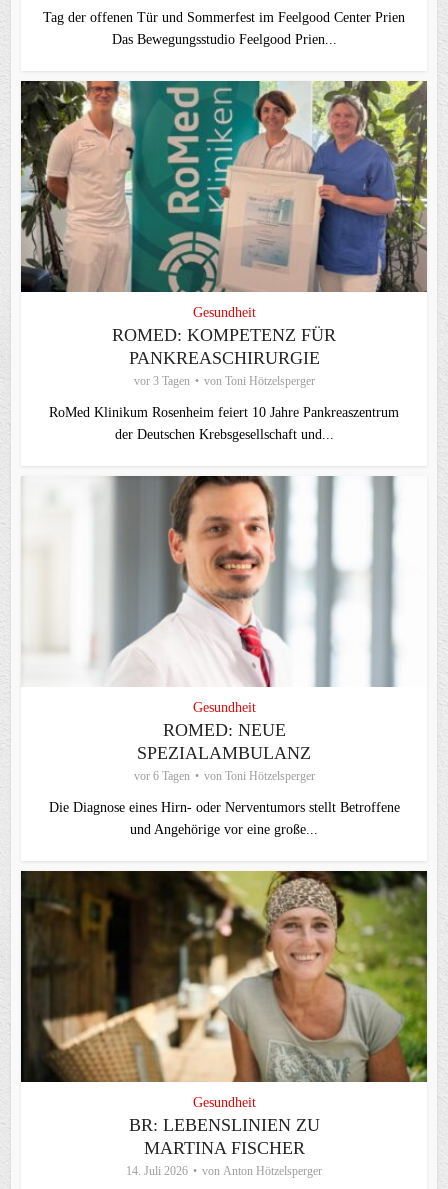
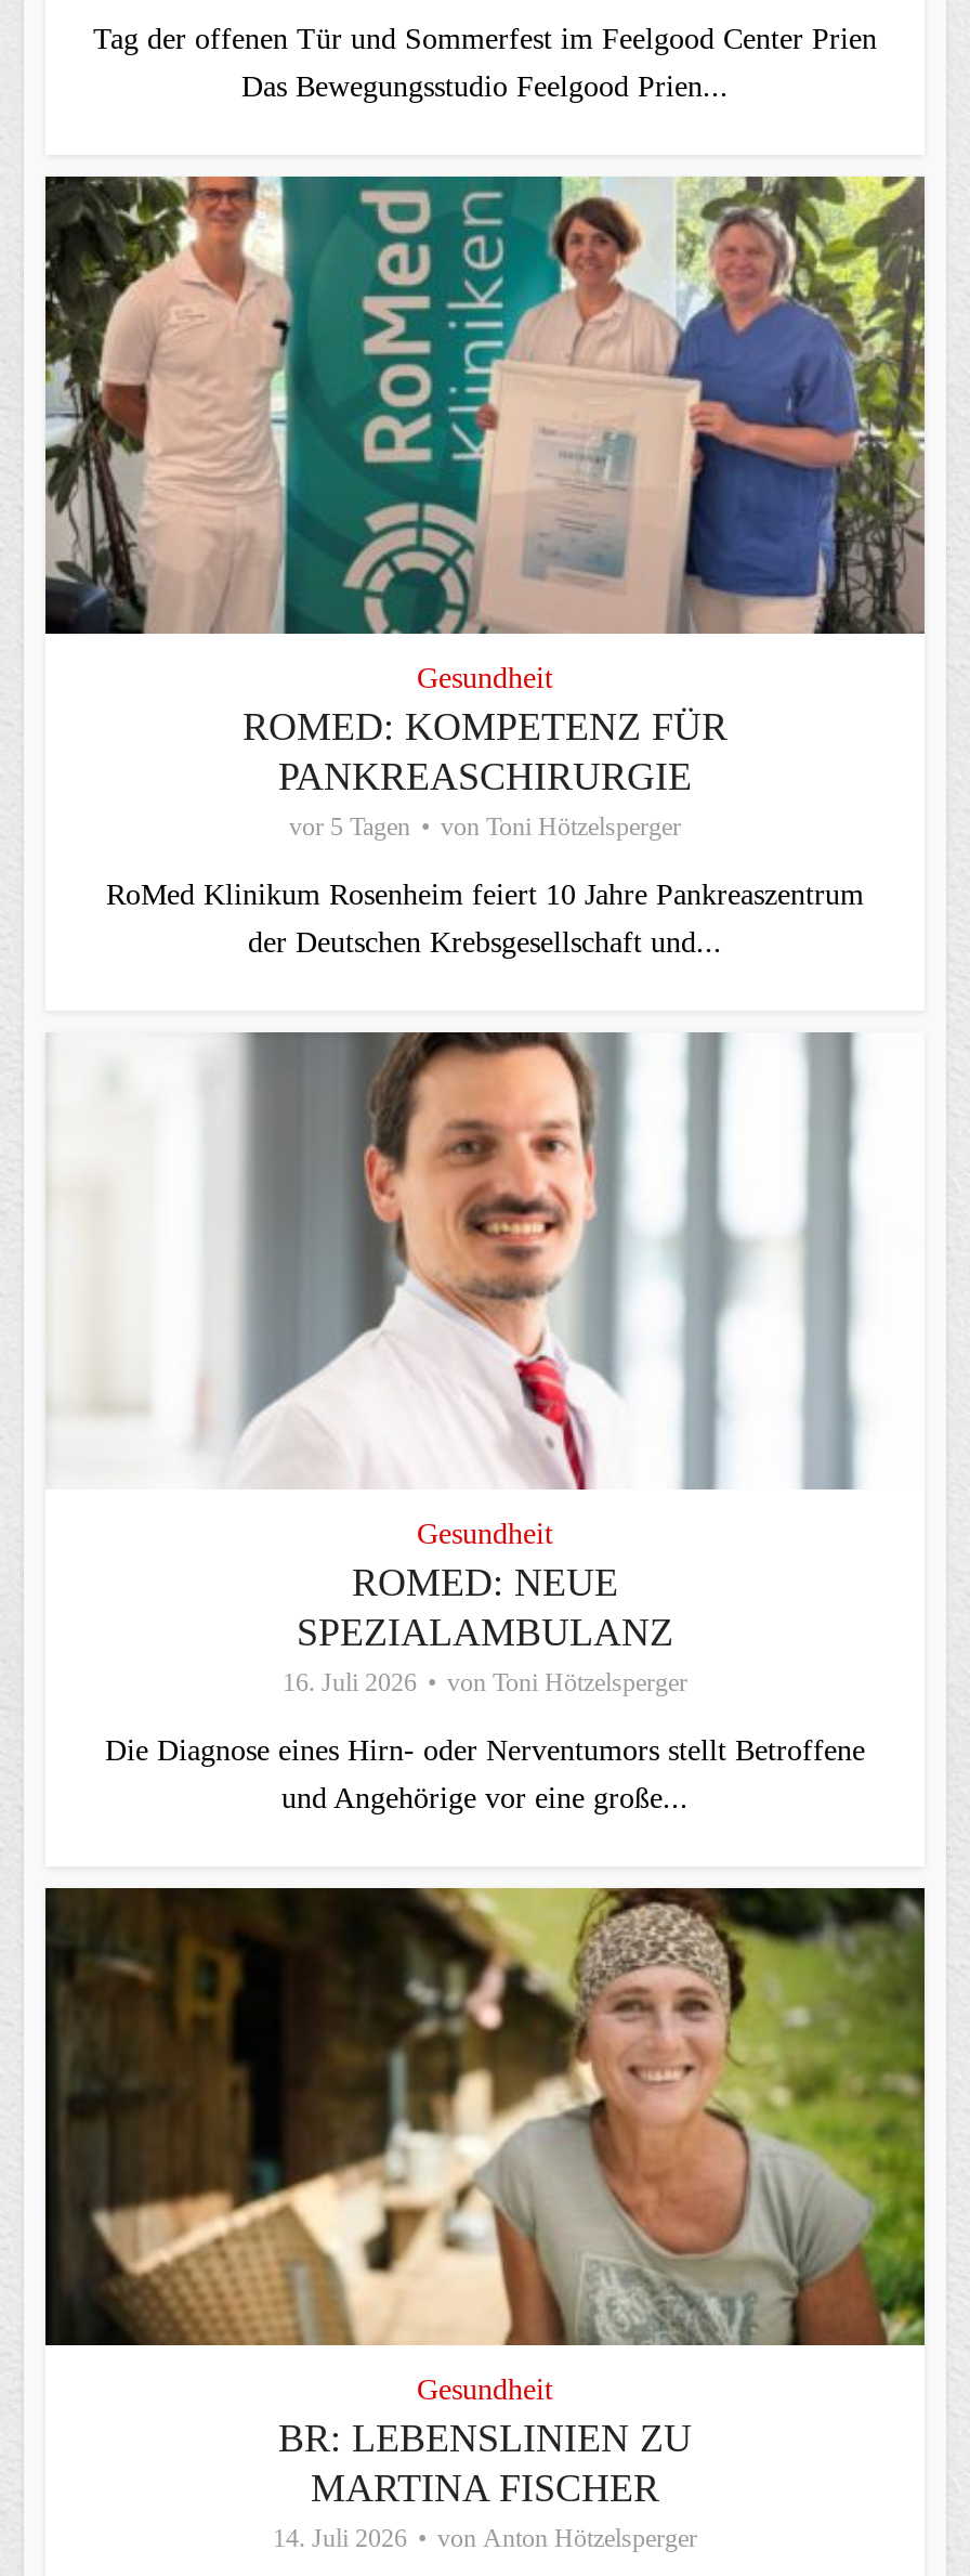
- vor 3 Tagen von Toni Hötzelsperger
+ vor 5 Tagen von Toni Hötzelsperger

- vor 6 Tagen von Toni Hötzelsperger
+ 16. Juli 2026 von Toni Hötzelsperger
